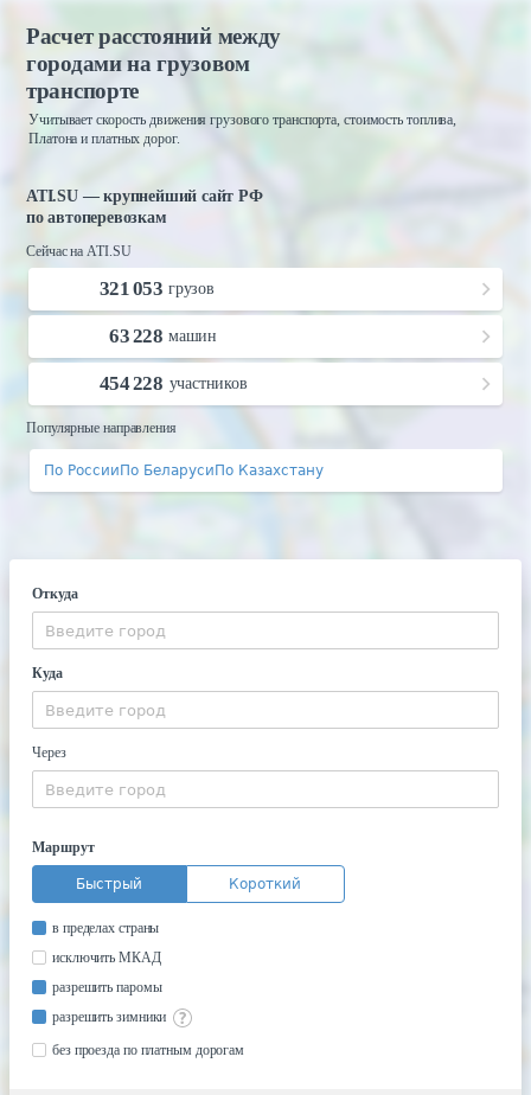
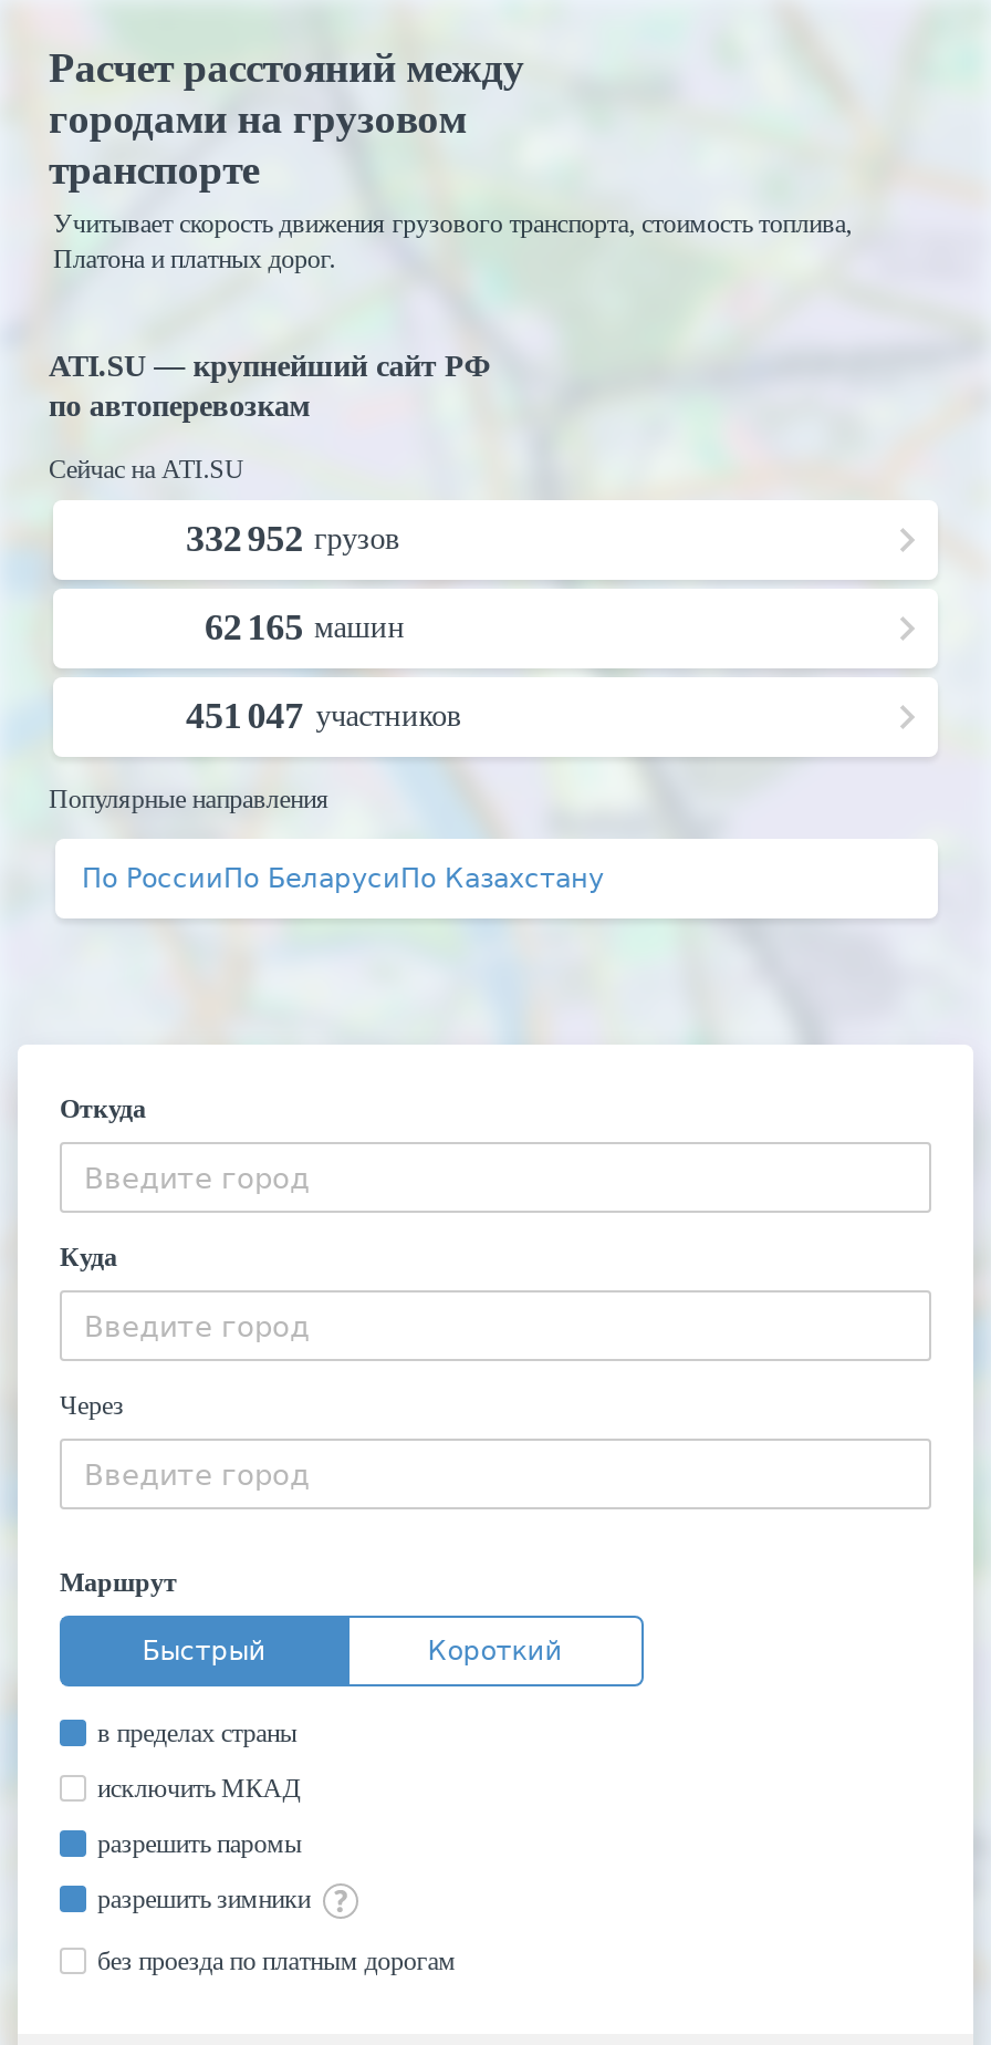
- 321 053 грузов
+ 332 952 грузов

- 63 228 машин
+ 62 165 машин

- 454 228 участников
+ 451 047 участников
